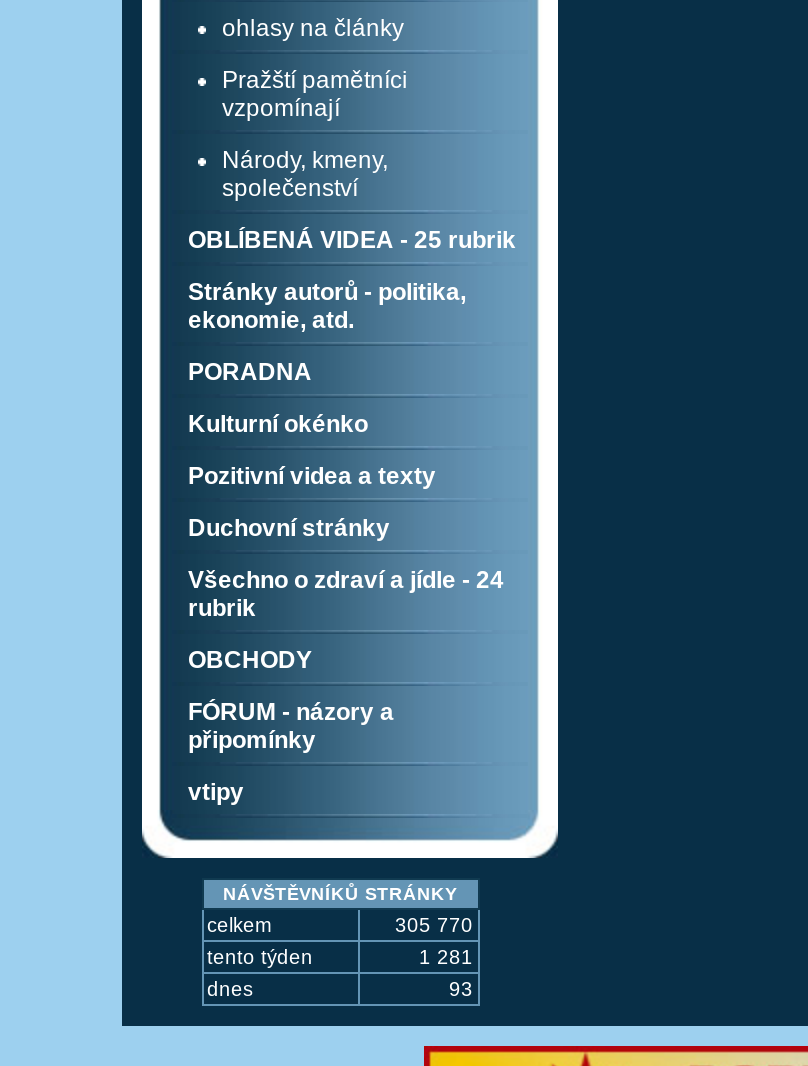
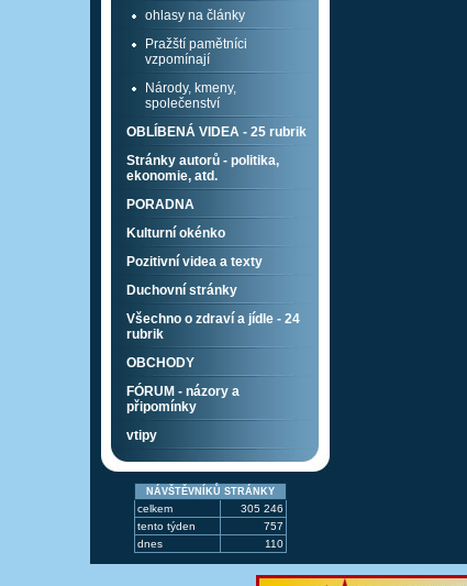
- 305 770
+ 305 246

- 1 281
+ 757

- 93
+ 110
